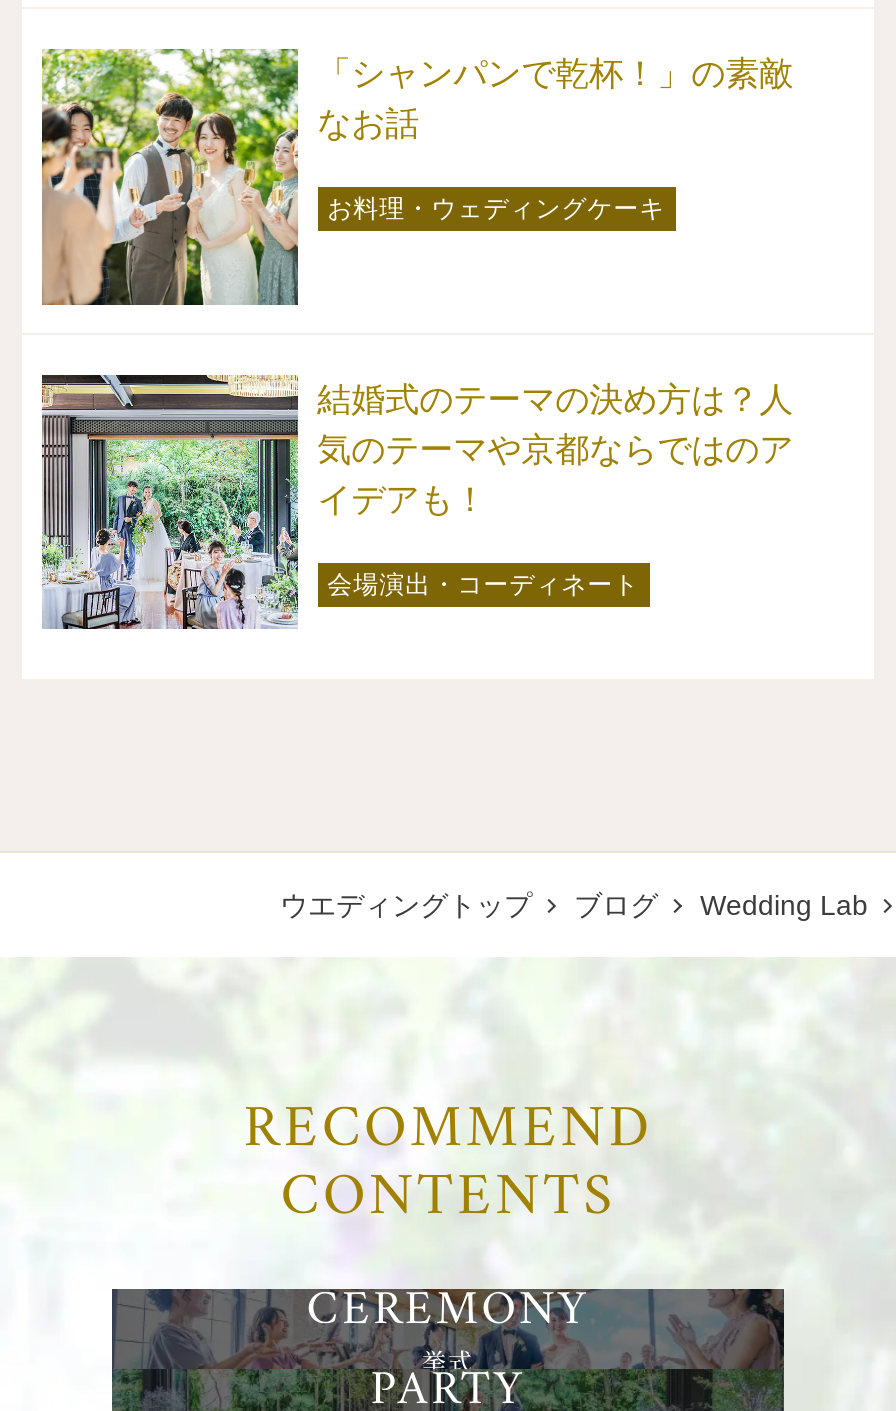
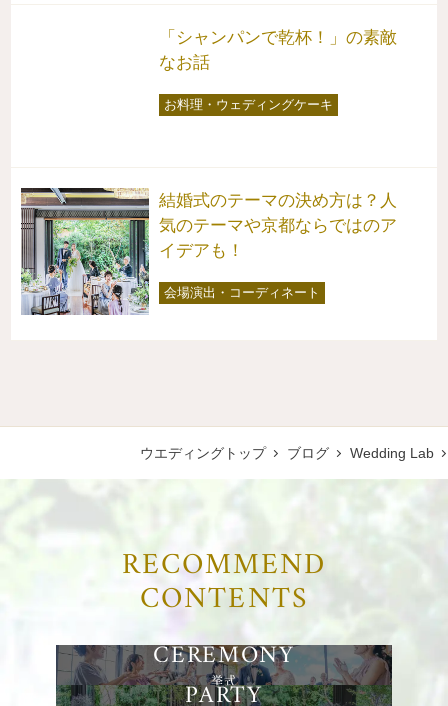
- [image]
